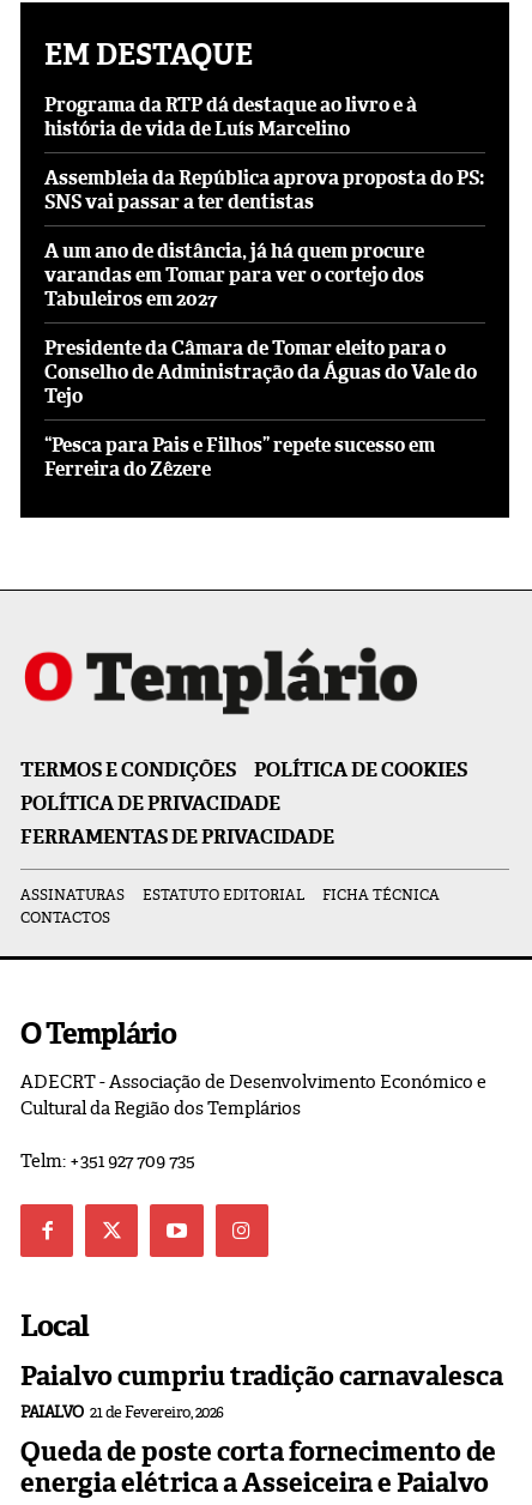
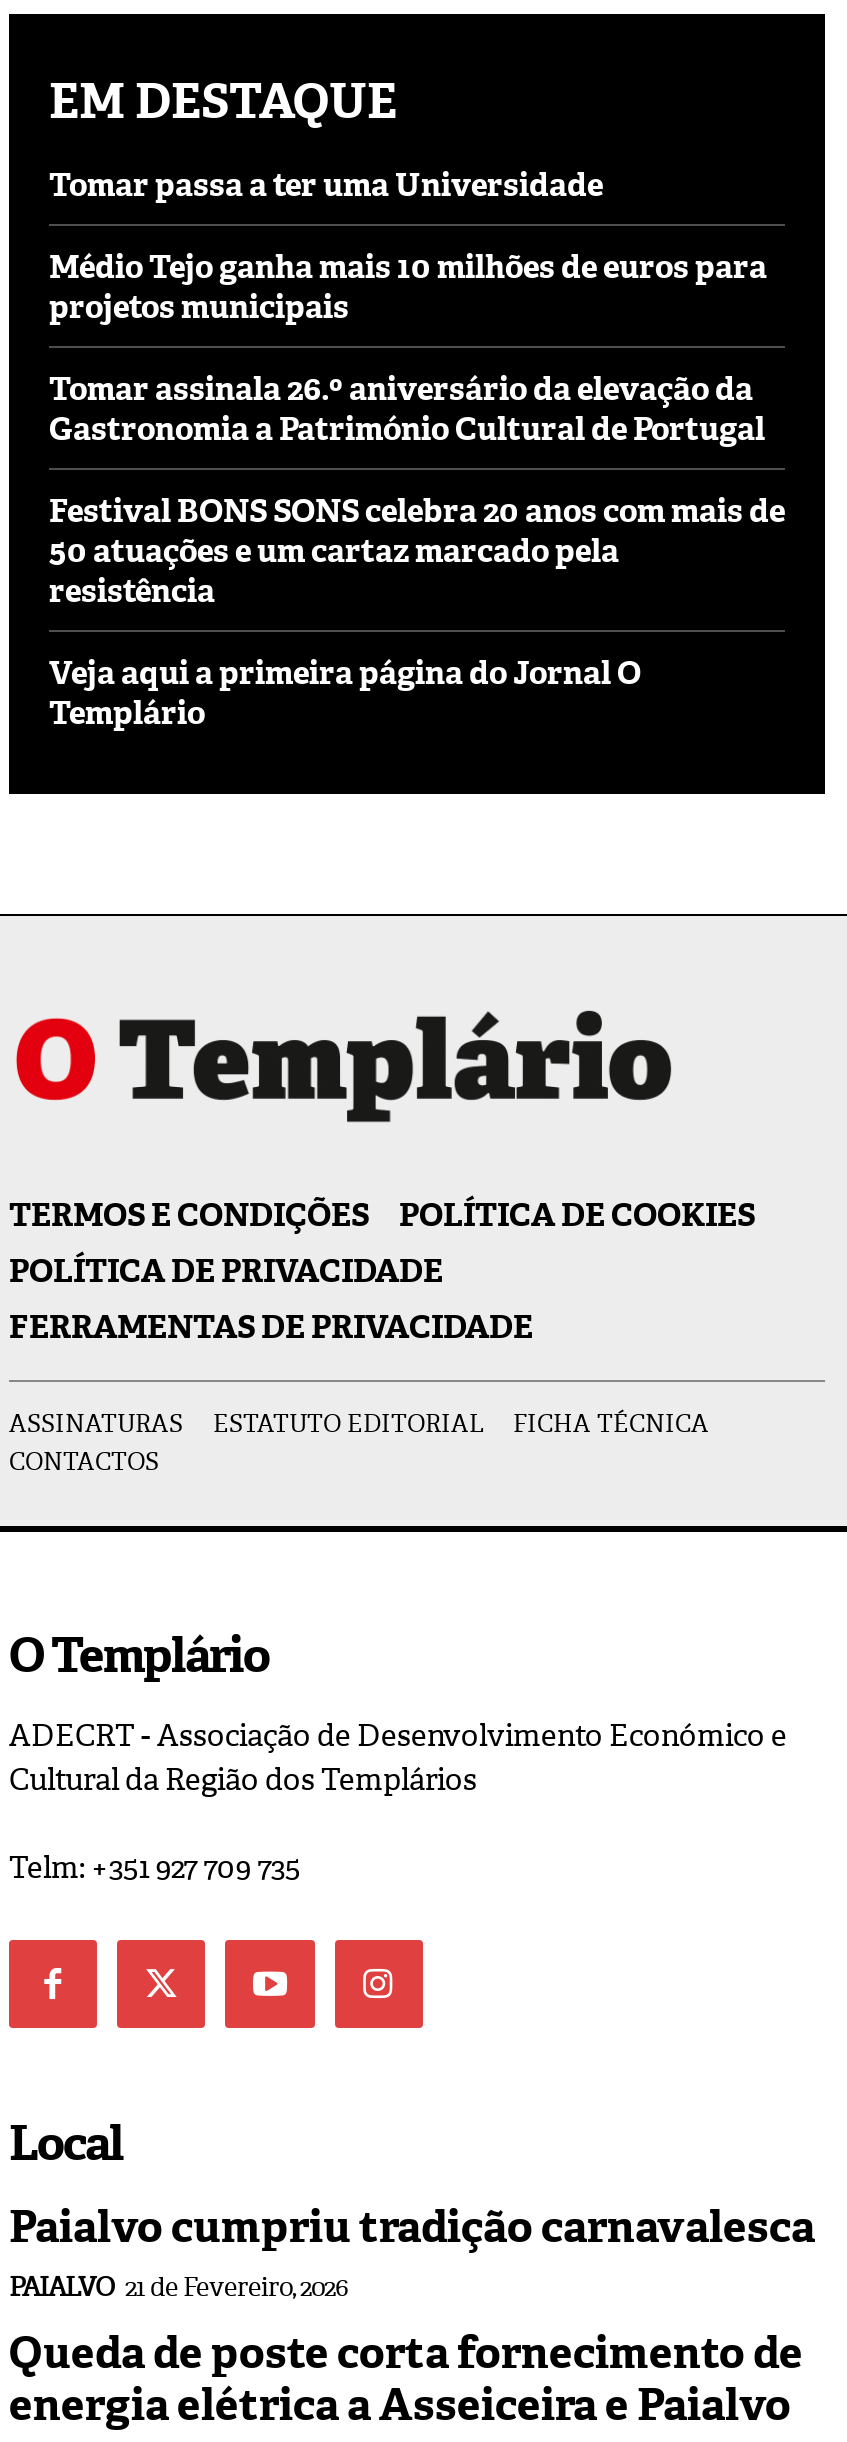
- Programa da RTP dá destaque ao livro e à
- história de vida de Luís Marcelino
+ Tomar passa a ter uma Universidade

- Assembleia da República aprova proposta do PS:
- SNS vai passar a ter dentistas
+ Médio Tejo ganha mais 10 milhões de euros para
+ projetos municipais

- A um ano de distância, já há quem procure
- varandas em Tomar para ver o cortejo dos
- Tabuleiros em 2027
+ Tomar assinala 26.º aniversário da elevação da
+ Gastronomia a Património Cultural de Portugal

- Presidente da Câmara de Tomar eleito para o
- Conselho de Administração da Águas do Vale do
- Tejo
+ Festival BONS SONS celebra 20 anos com mais de
+ 50 atuações e um cartaz marcado pela
+ resistência

- “Pesca para Pais e Filhos” repete sucesso em
- Ferreira do Zêzere
+ Veja aqui a primeira página do Jornal O
+ Templário
